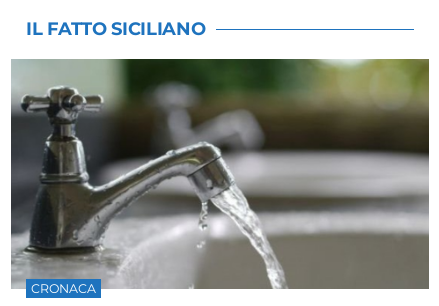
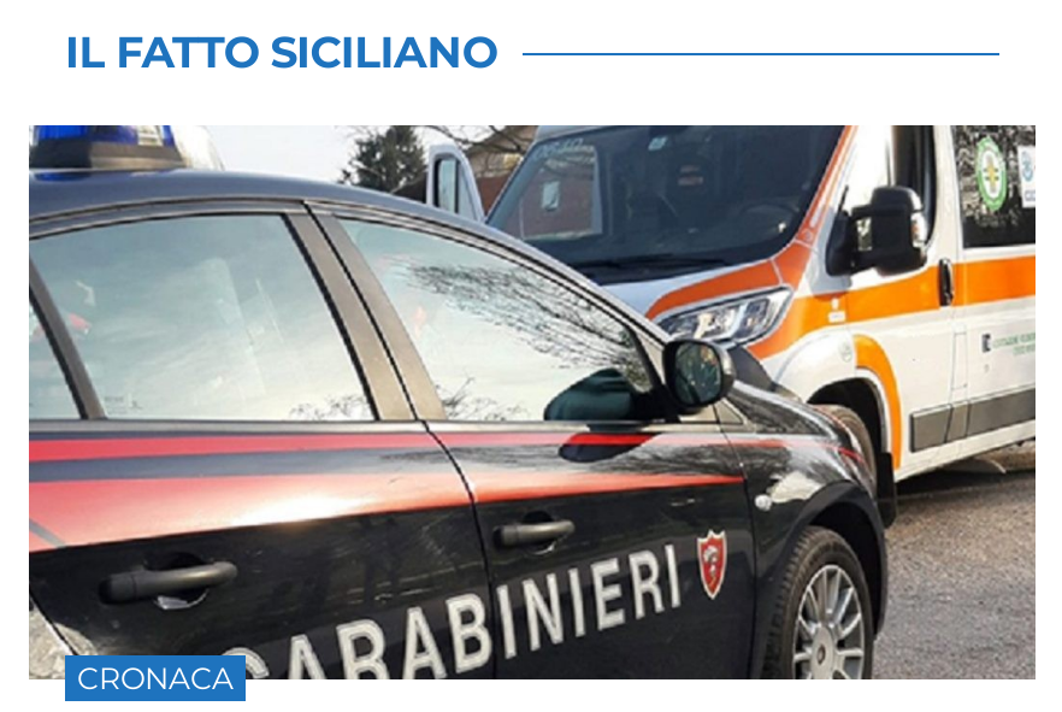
- [image]
+ [image]
